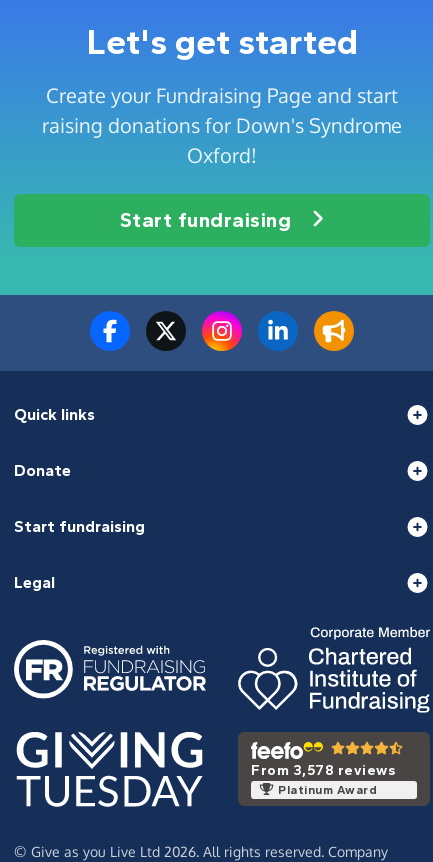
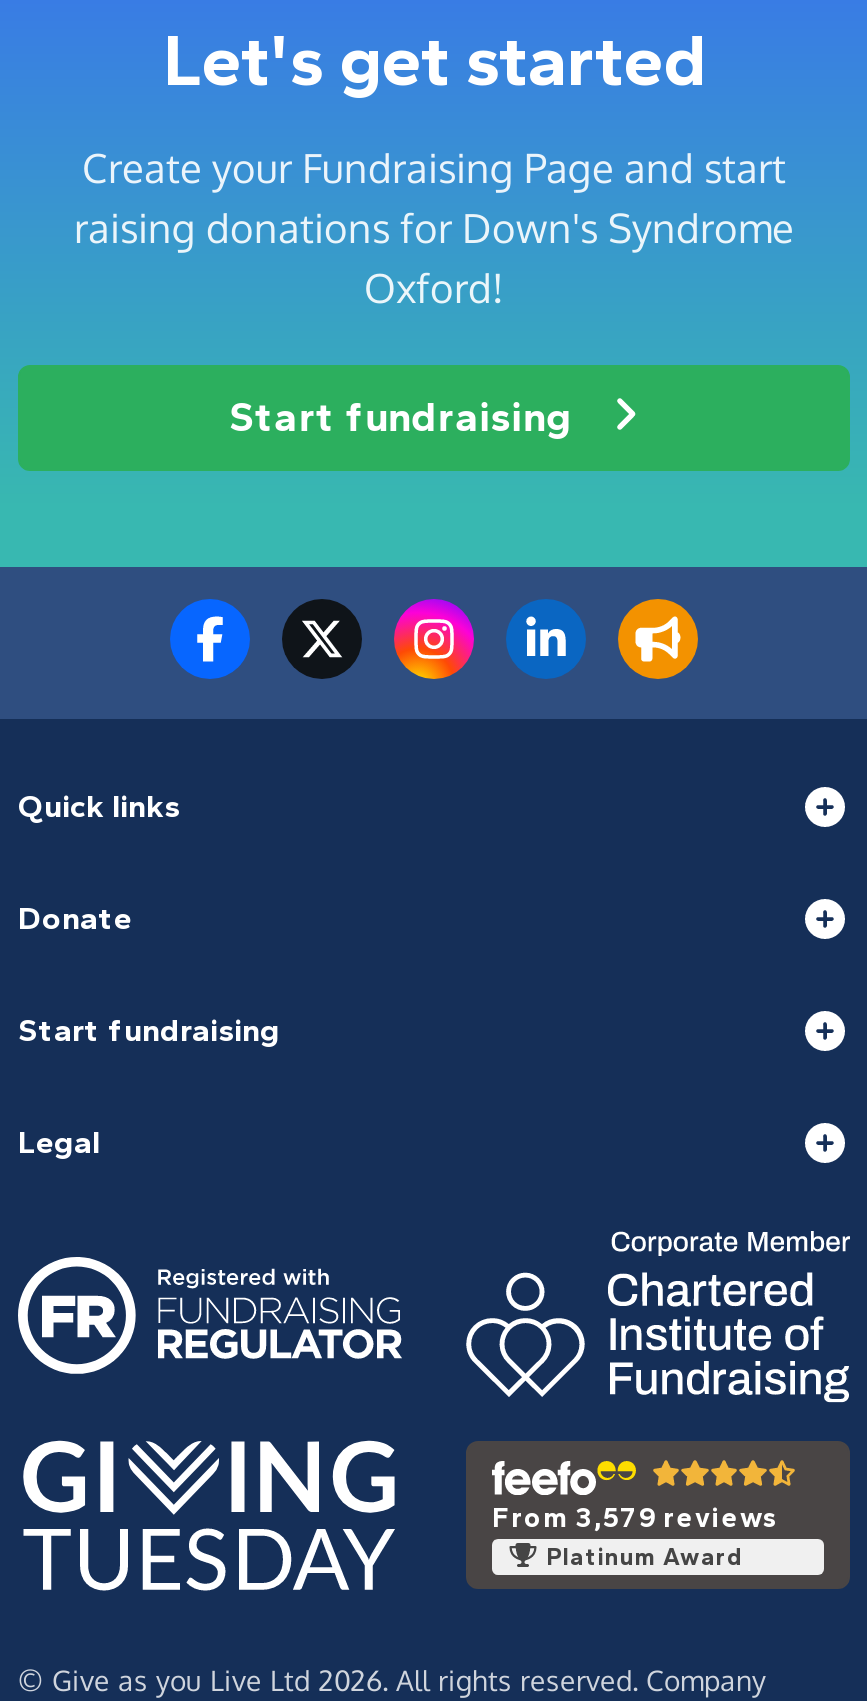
- From 3,578 reviews
+ From 3,579 reviews
